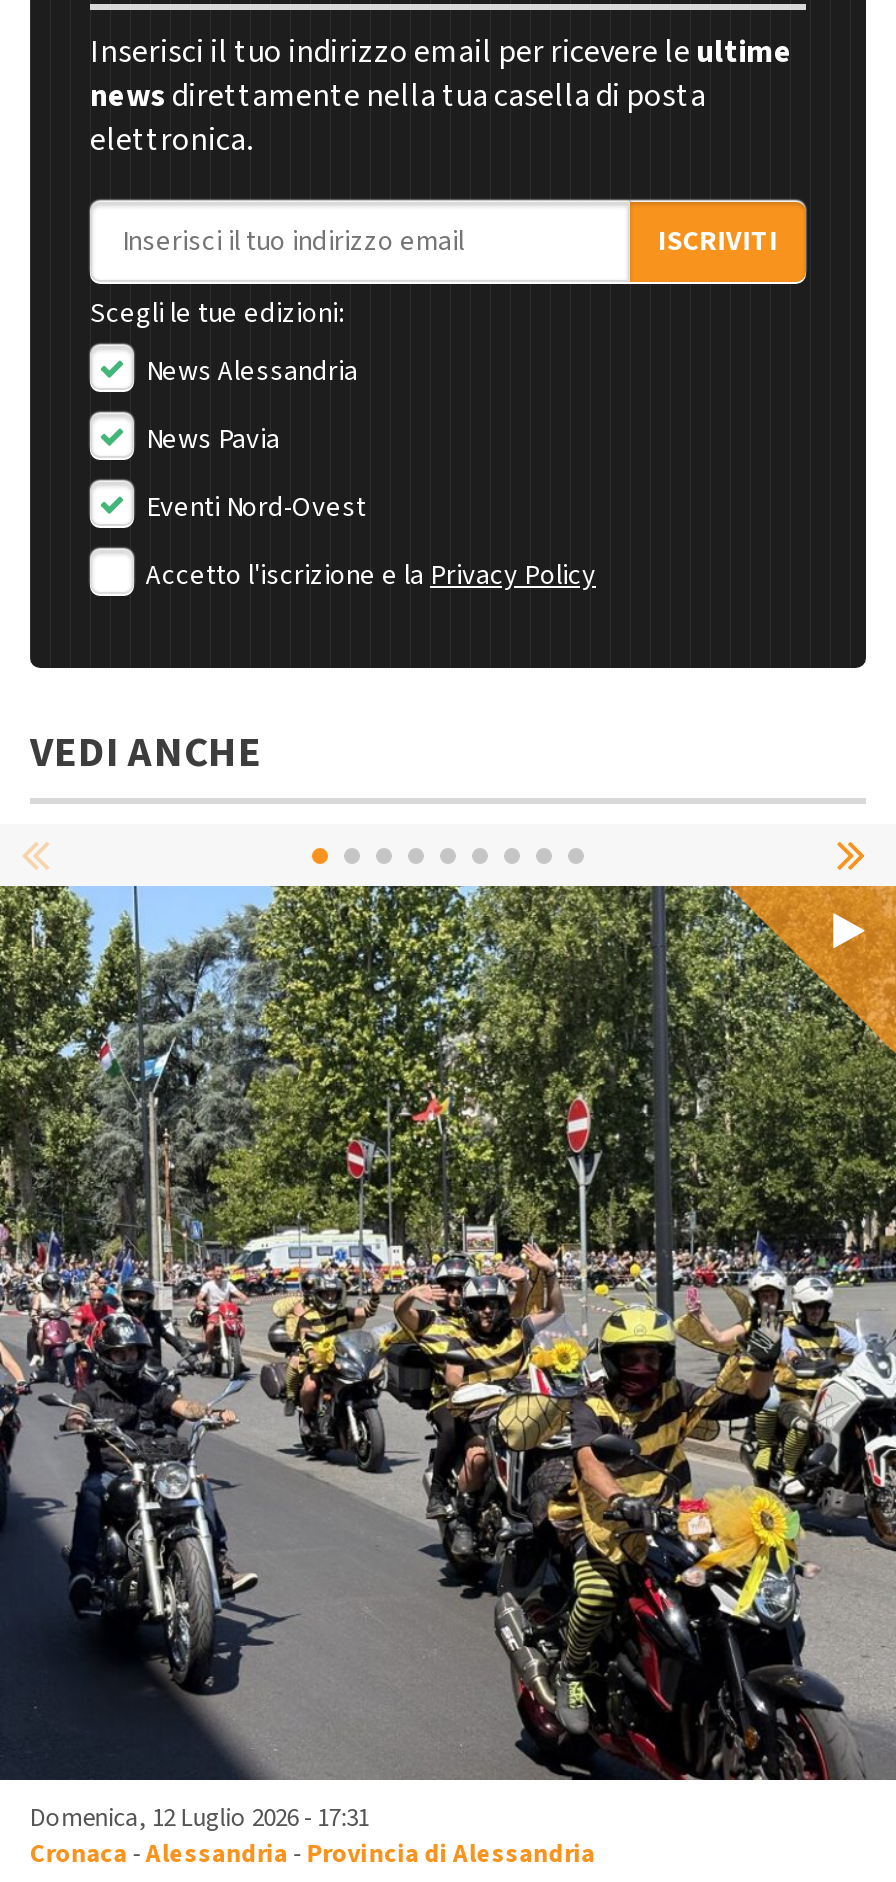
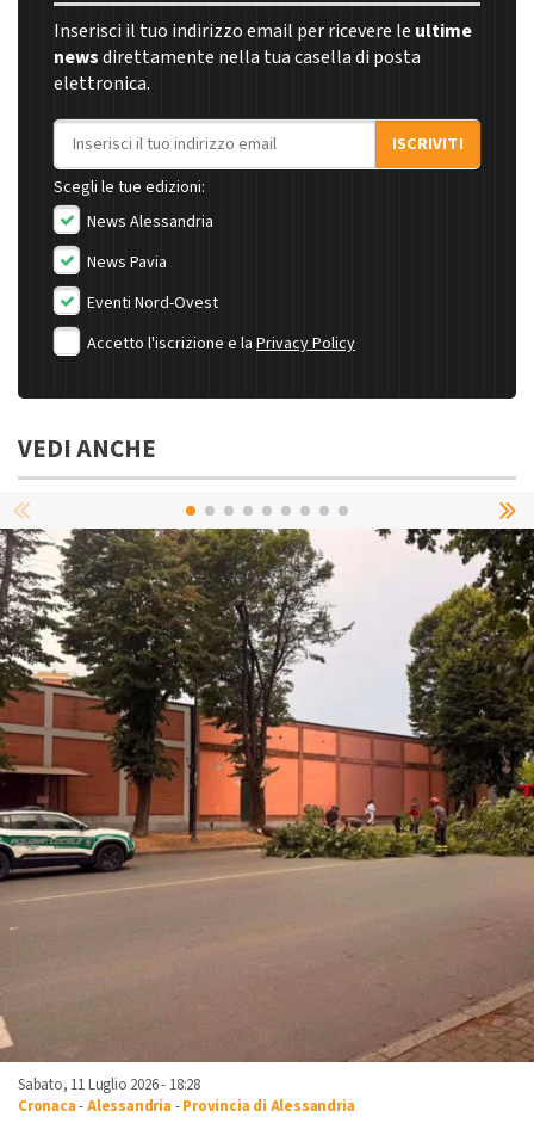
- [image]
- Domenica, 12 Luglio 2026 - 17:31
+ [image]
+ Sabato, 11 Luglio 2026 - 18:28
